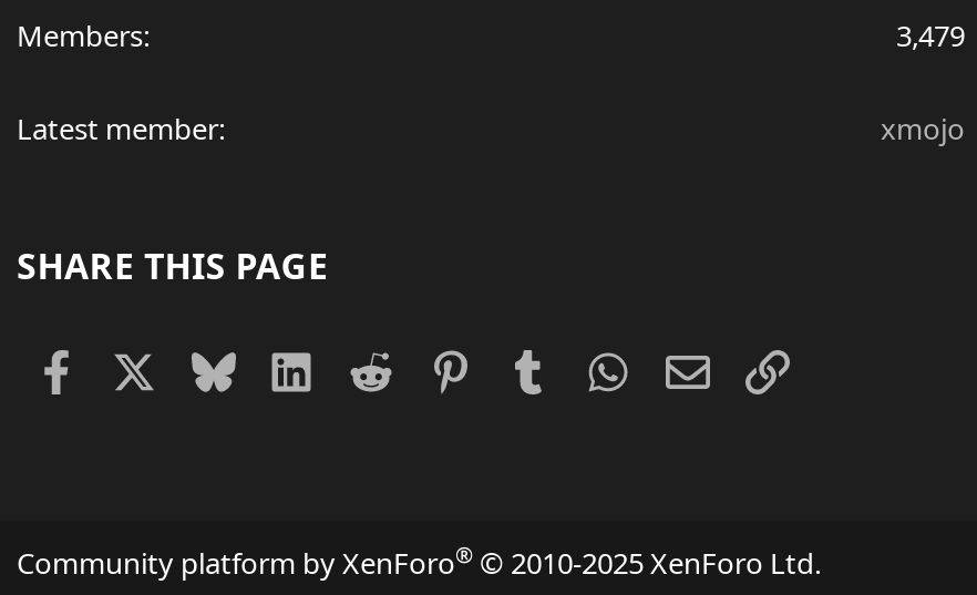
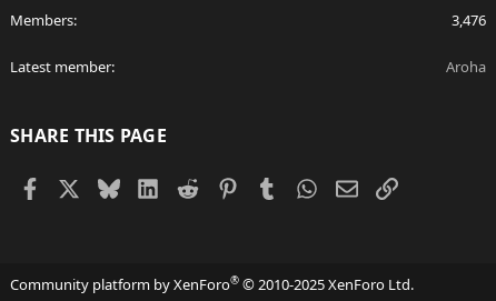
- 3,479
+ 3,476

- xmojo
+ Aroha
